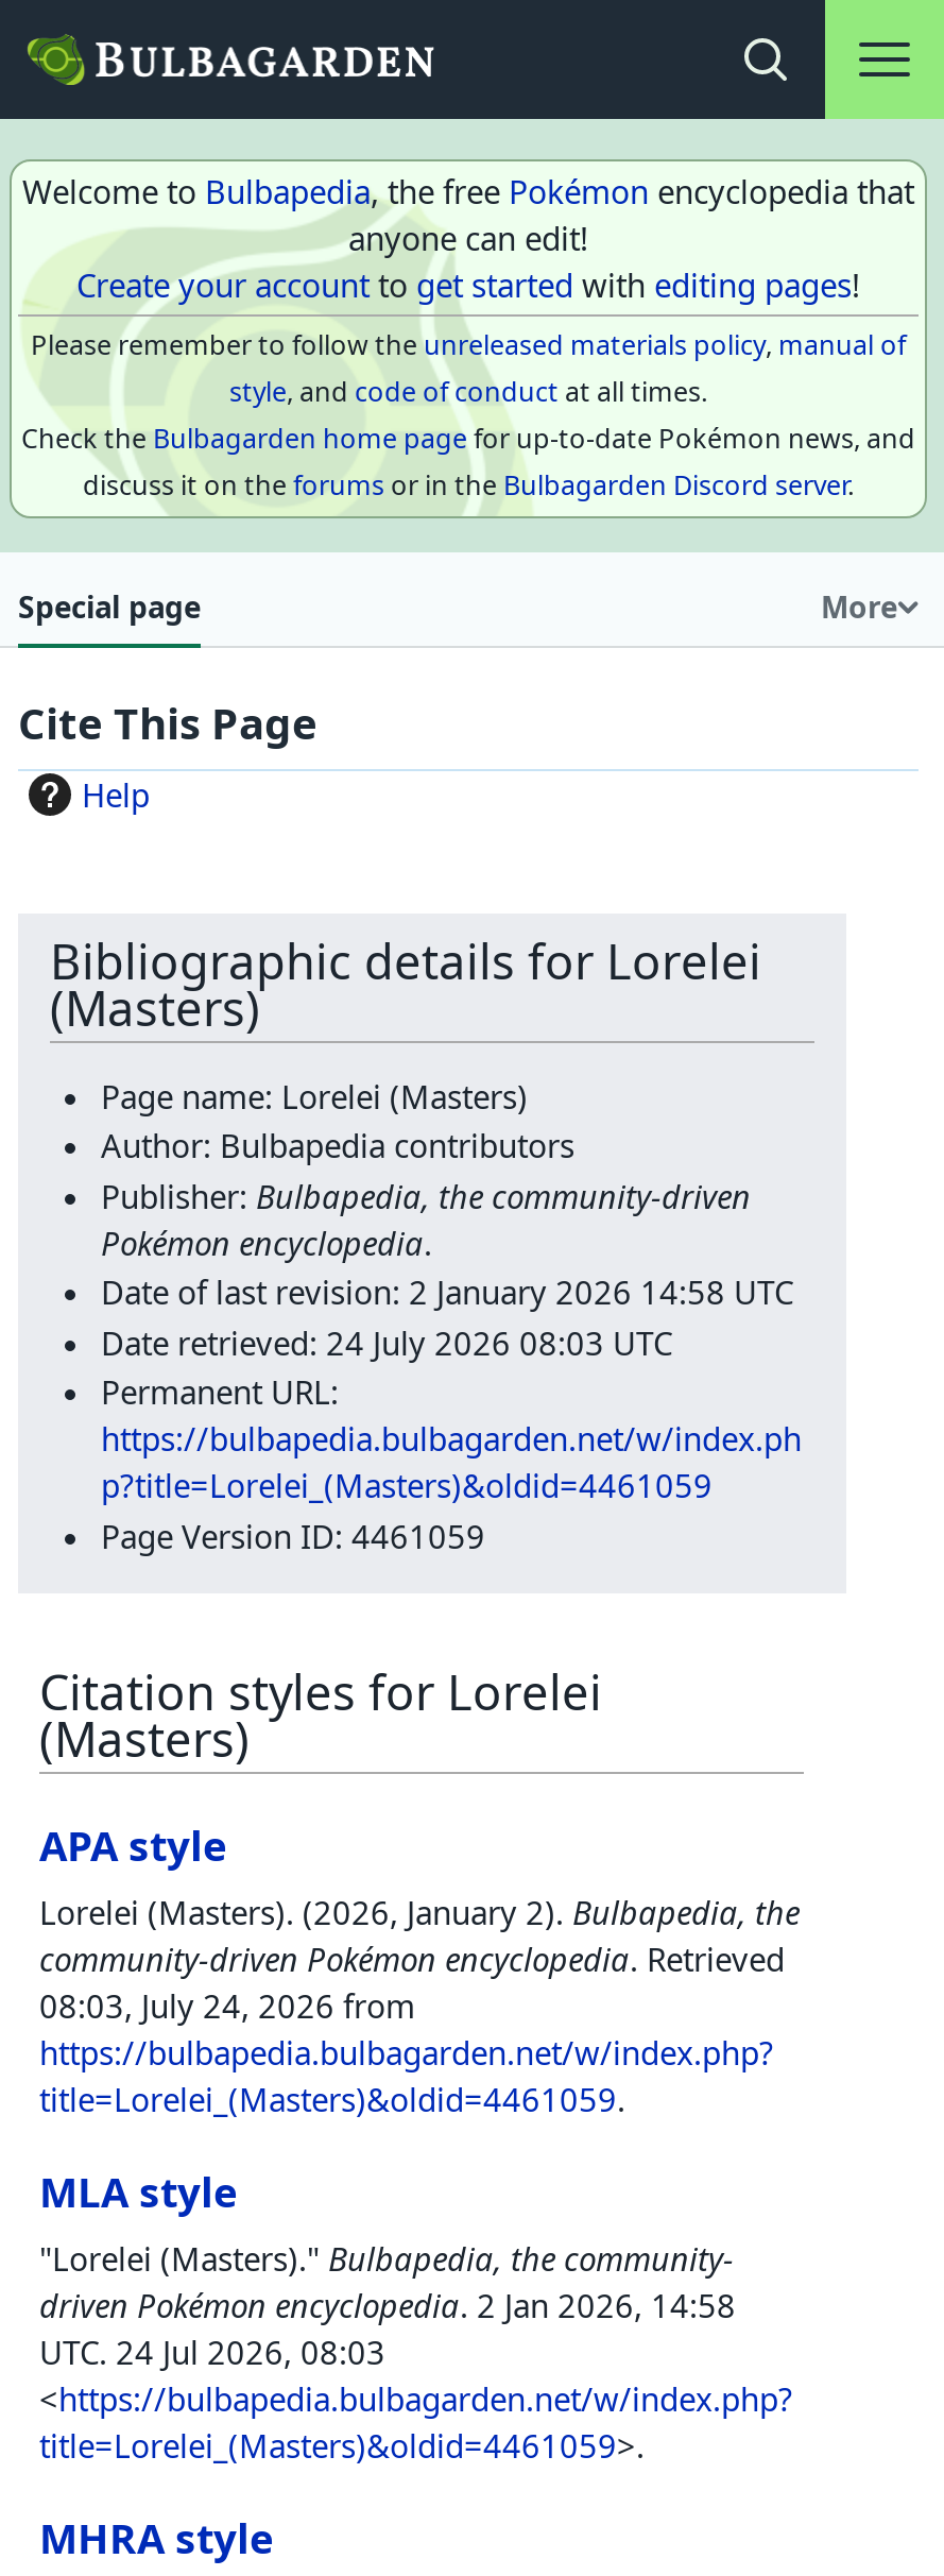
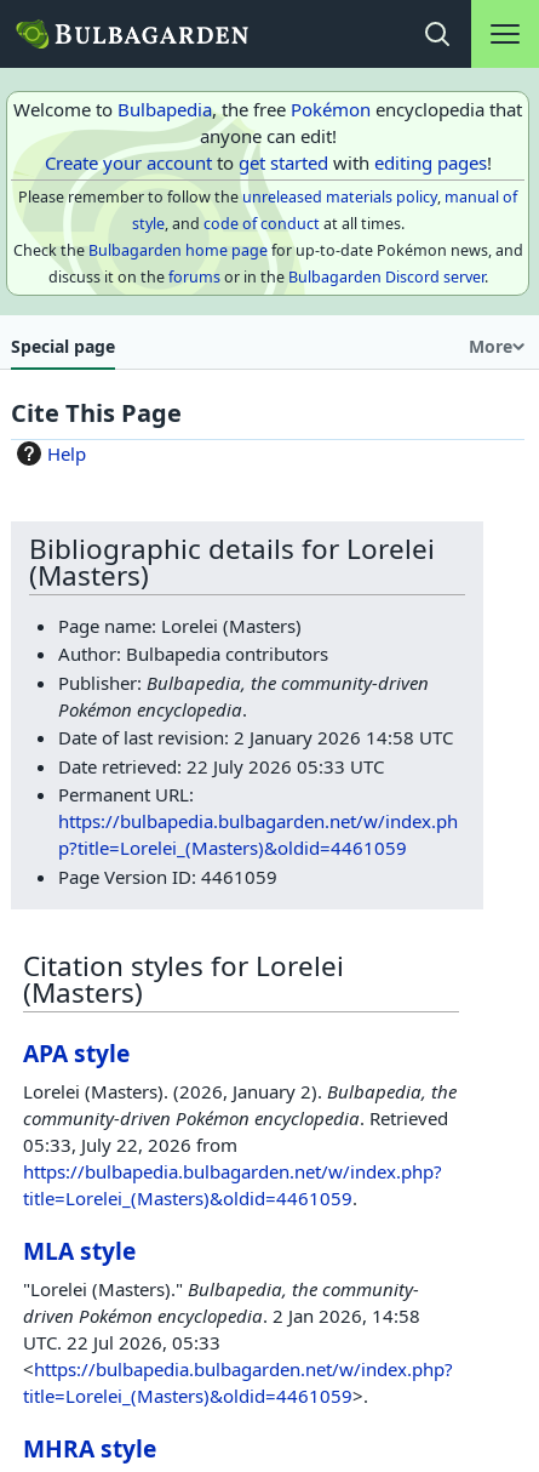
- Date retrieved: 24 July 2026 08:03 UTC
+ Date retrieved: 22 July 2026 05:33 UTC

- 08:03, July 24, 2026 from
+ 05:33, July 22, 2026 from

- UTC. 24 Jul 2026, 08:03
+ UTC. 22 Jul 2026, 05:33
